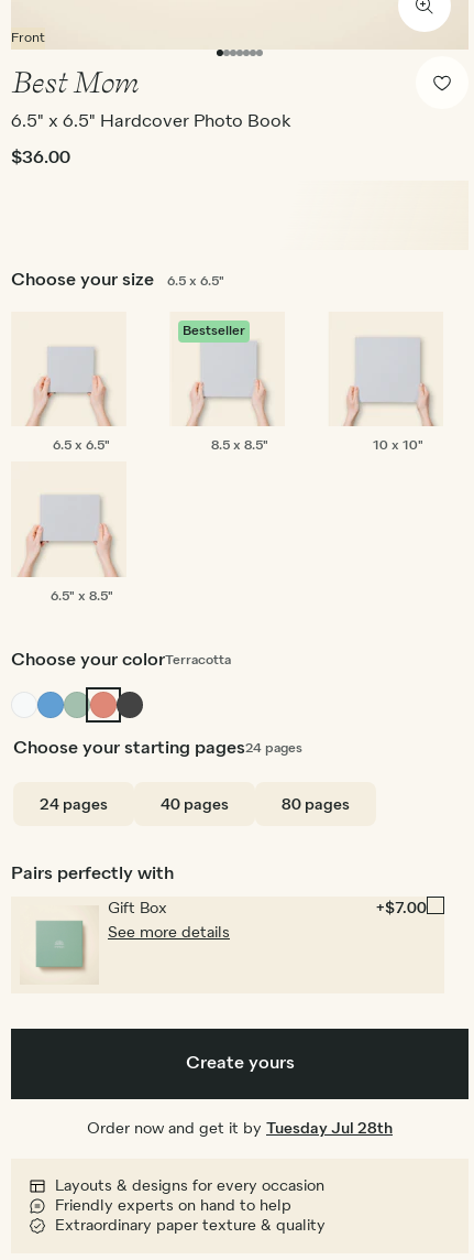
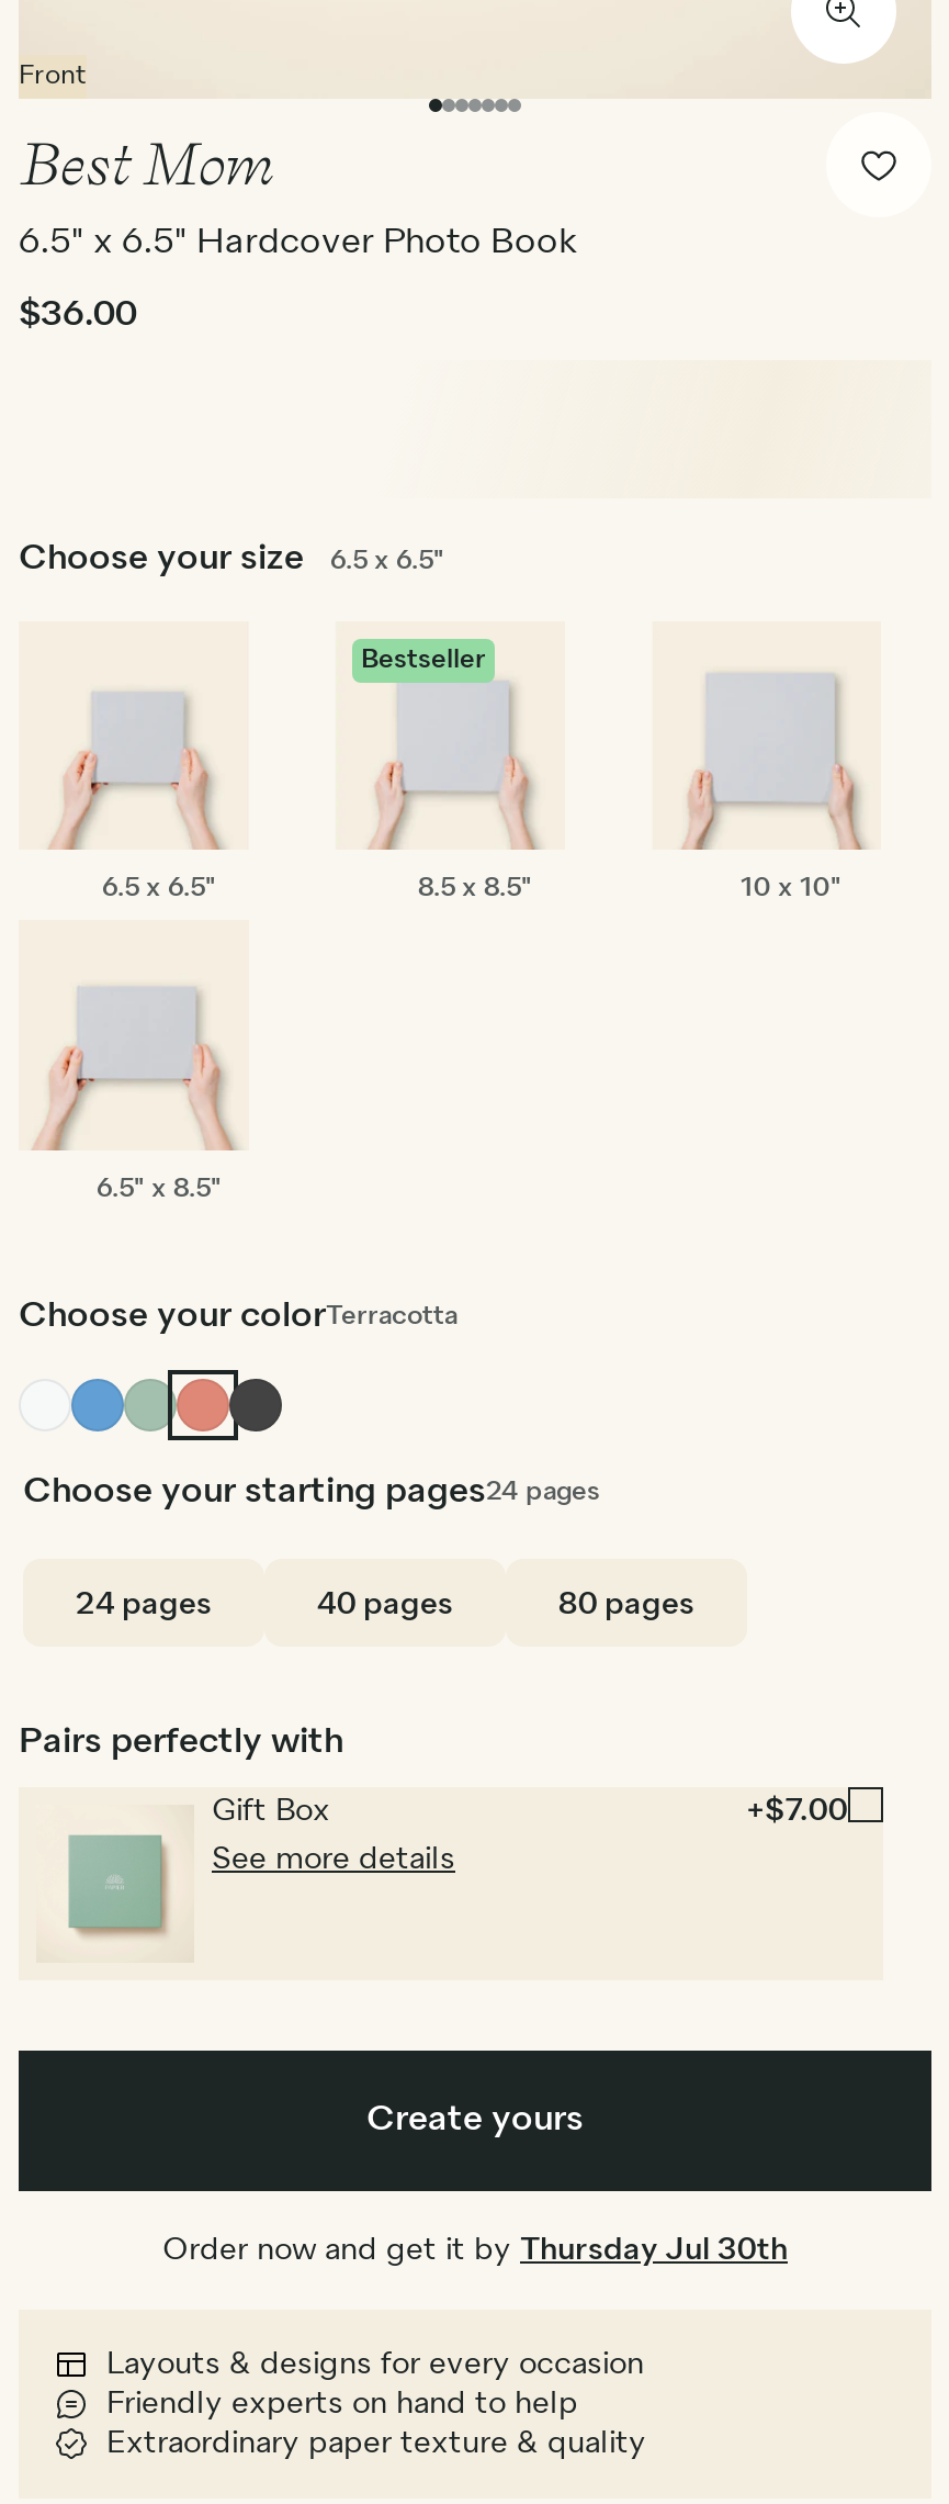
- Order now and get it by Tuesday Jul 28th
+ Order now and get it by Thursday Jul 30th
